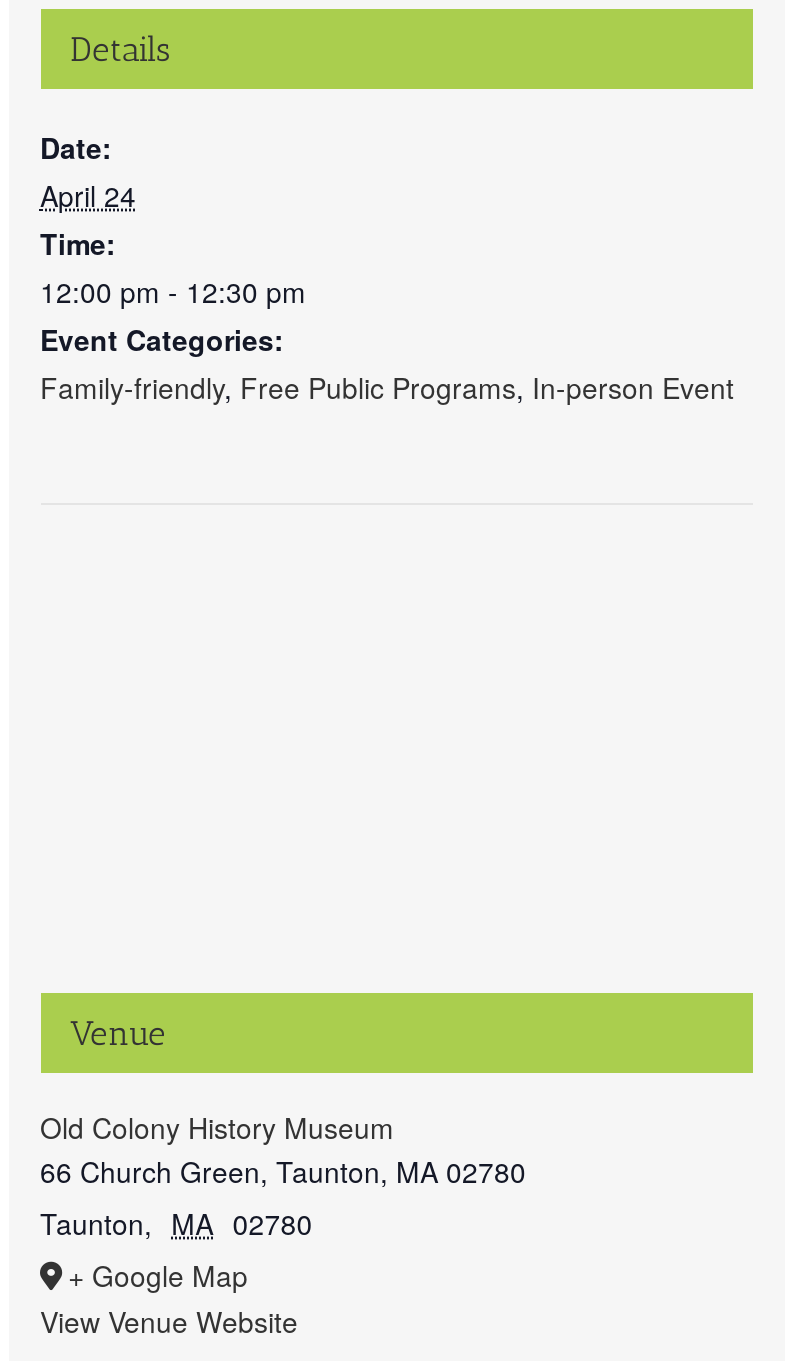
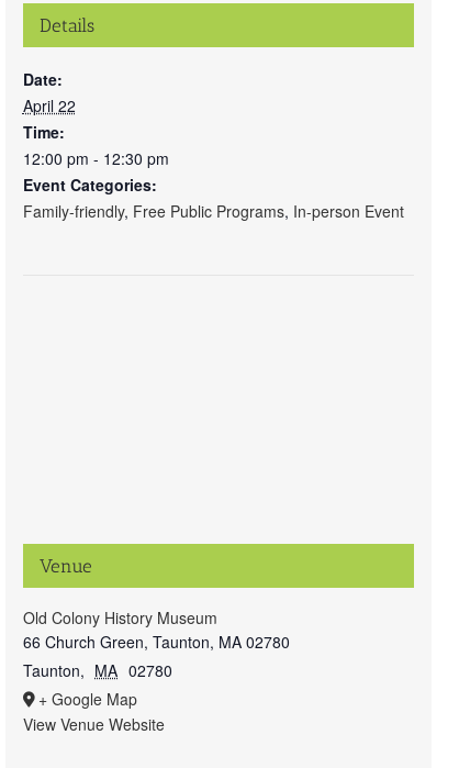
- April 24
+ April 22
